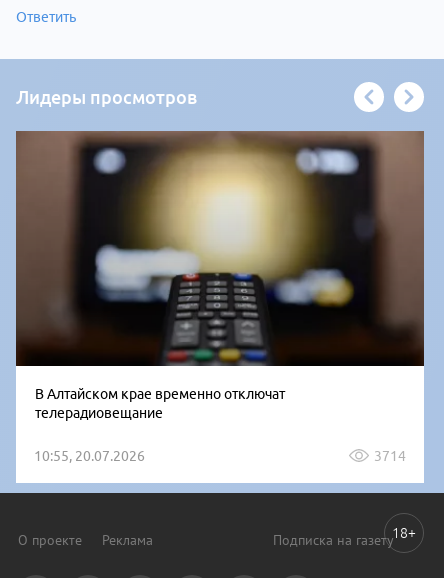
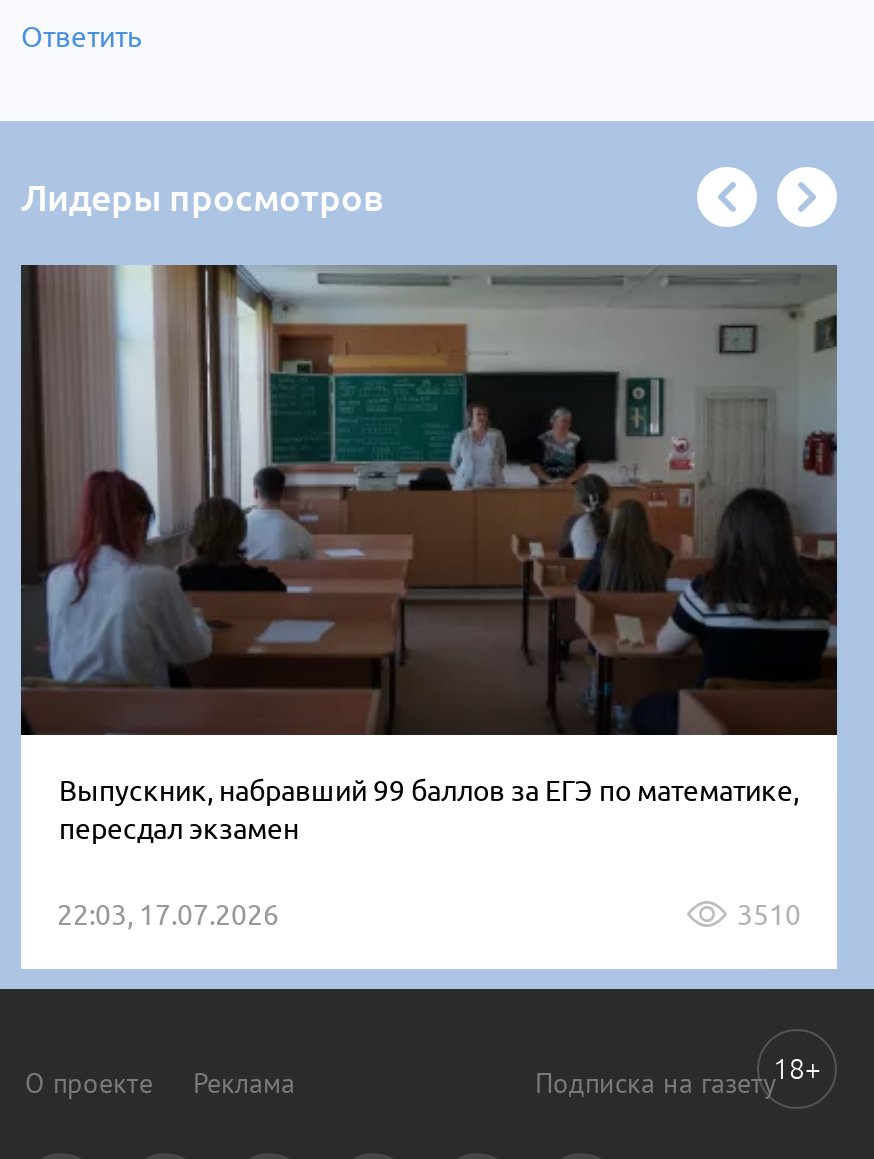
- [image]
- В Алтайском крае временно отключат
- телерадиовещание
+ [image]
+ Выпускник, набравший 99 баллов за ЕГЭ по математике,
+ пересдал экзамен

- 10:55, 20.07.2026
- 3714
+ 22:03, 17.07.2026
+ 3510
